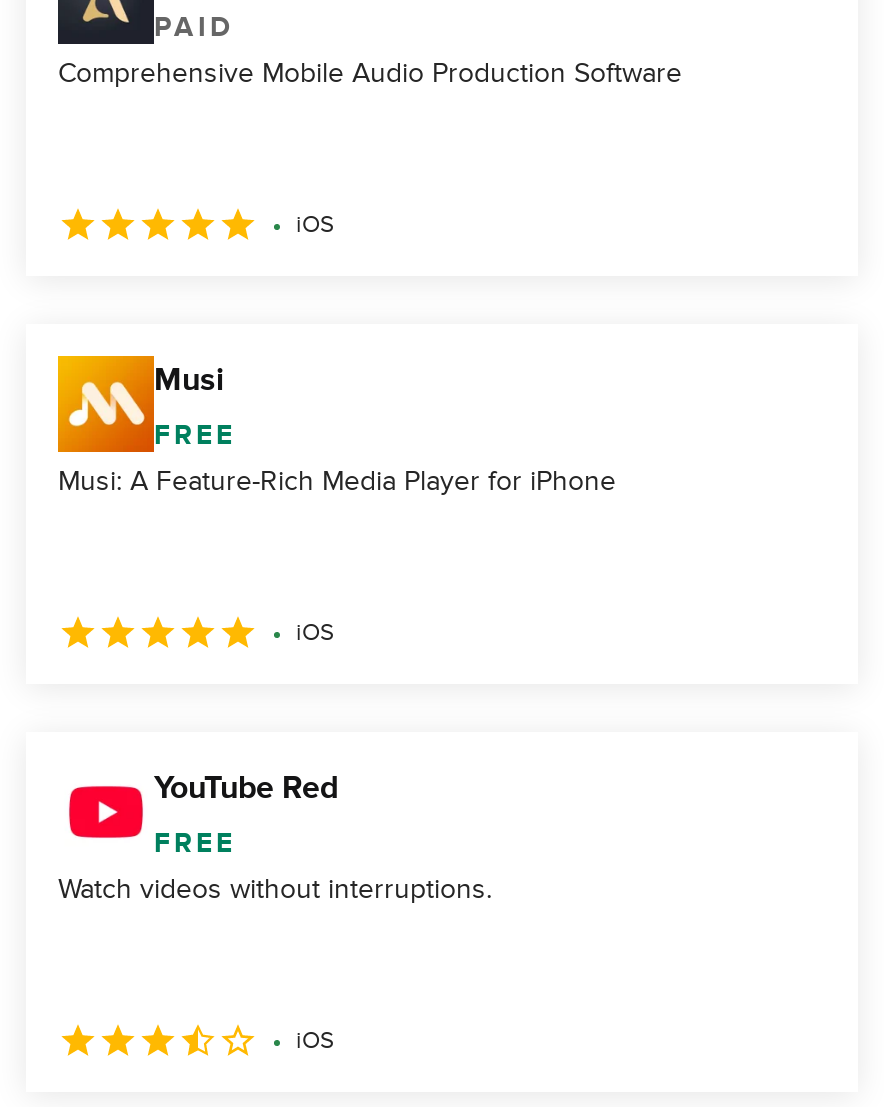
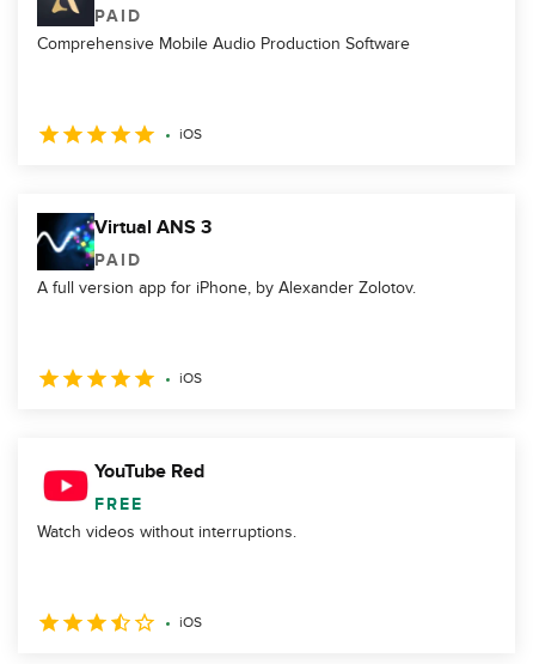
- [image]
- Musi
- FREE
- Musi: A Feature-Rich Media Player for iPhone
+ [image]
+ Virtual ANS 3
+ PAID
+ A full version app for iPhone, by Alexander Zolotov.
